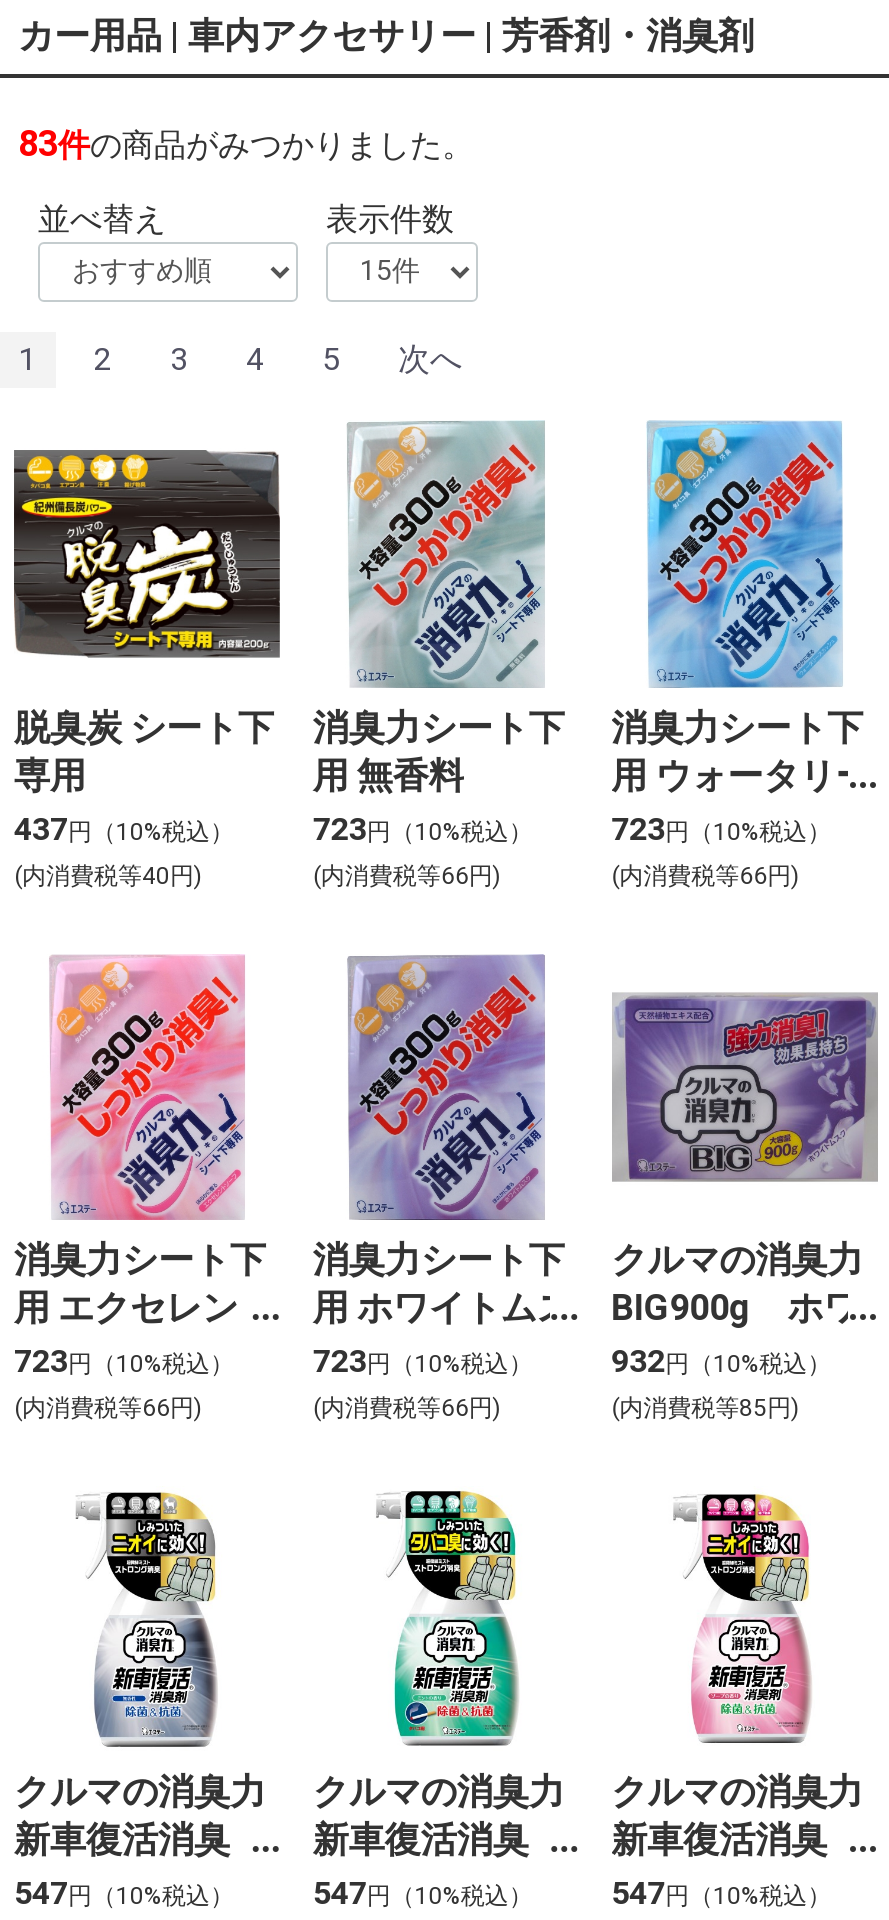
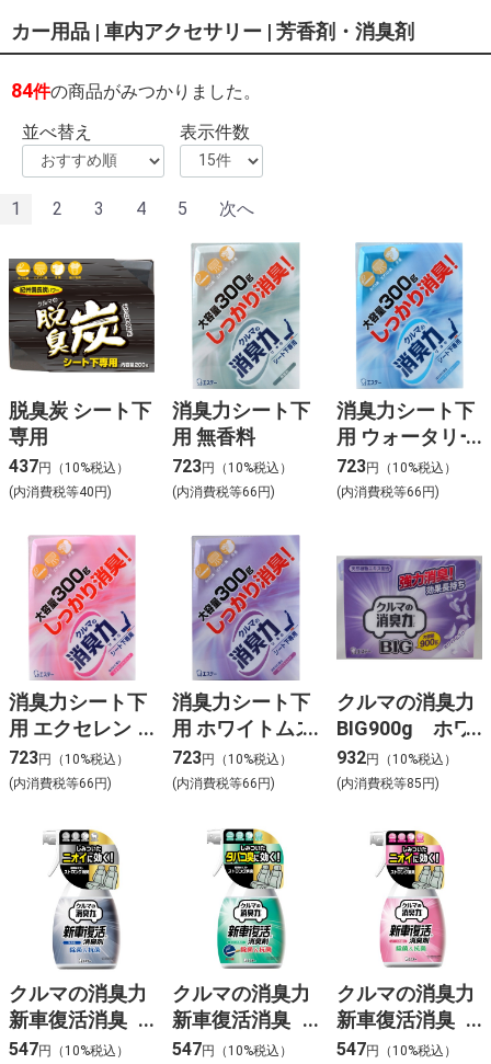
- 83件の商品がみつかりました。
+ 84件の商品がみつかりました。
